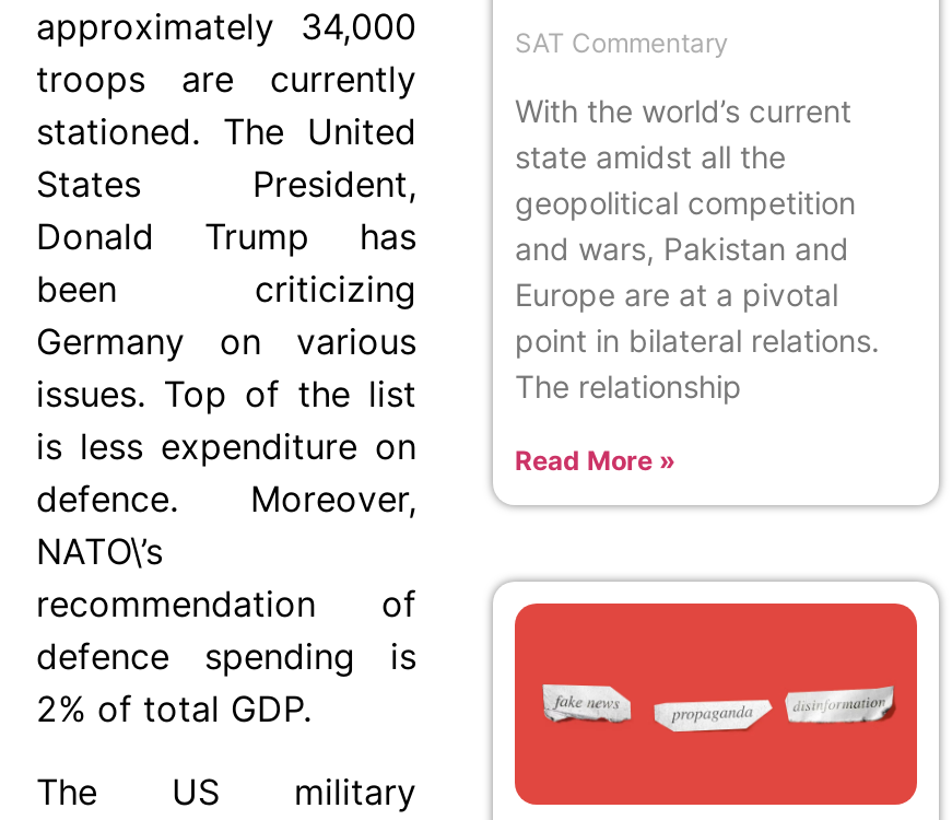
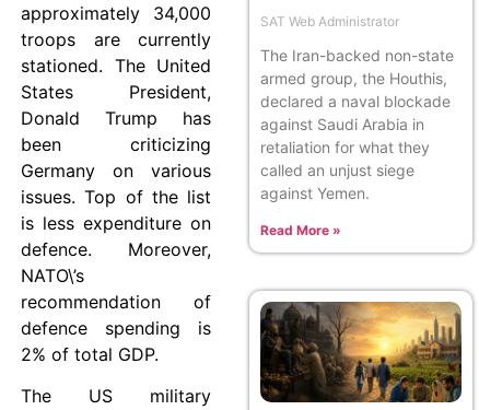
- SAT Commentary
+ SAT Web Administrator

- With the world’s current
- state amidst all the
- geopolitical competition
- and wars, Pakistan and
- Europe are at a pivotal
- point in bilateral relations.
- The relationship
+ The Iran-backed non-state
+ armed group, the Houthis,
+ declared a naval blockade
+ against Saudi Arabia in
+ retaliation for what they
+ called an unjust siege
+ against Yemen.

- [image]
+ [image]
